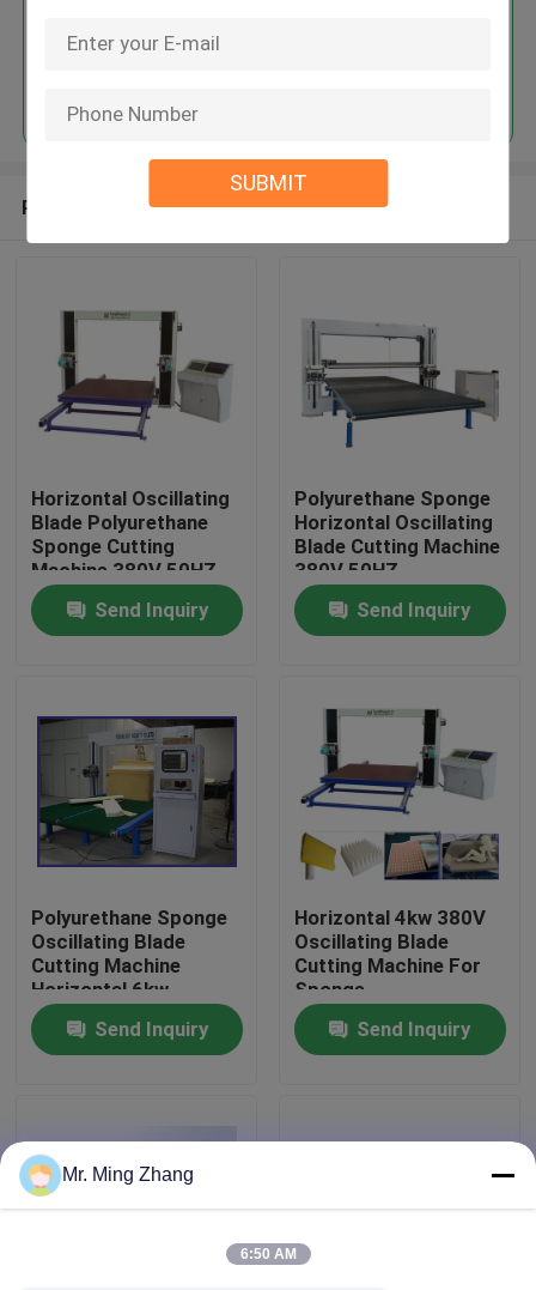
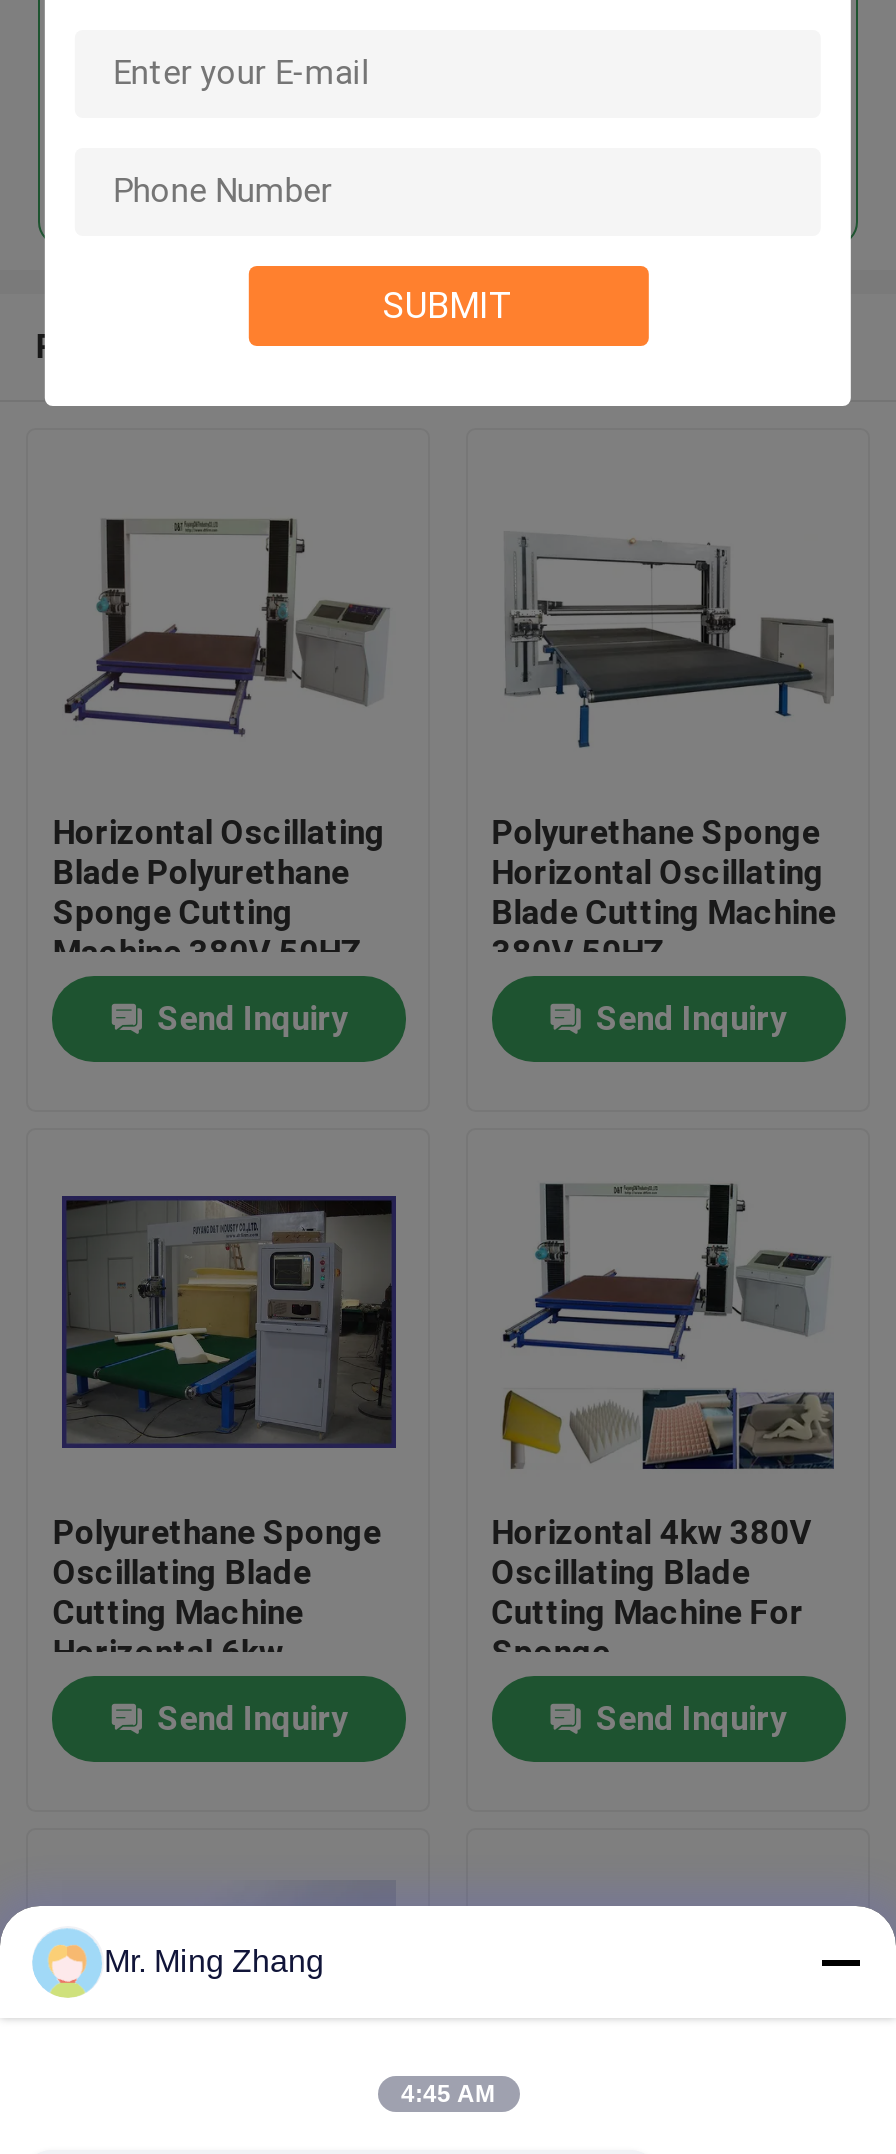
- 6:50 AM
+ 4:45 AM
